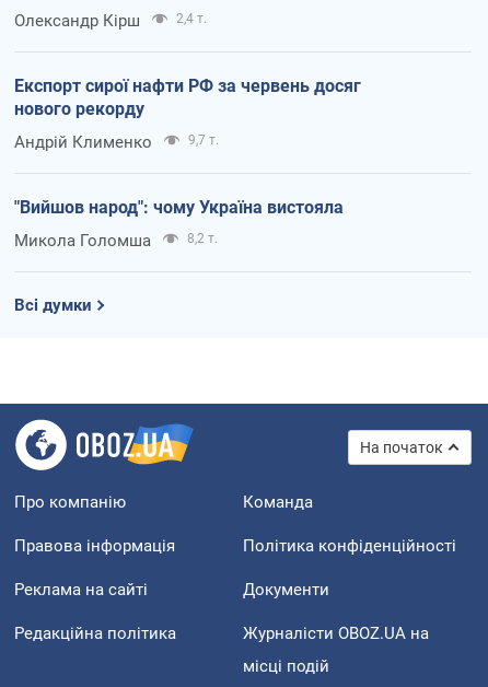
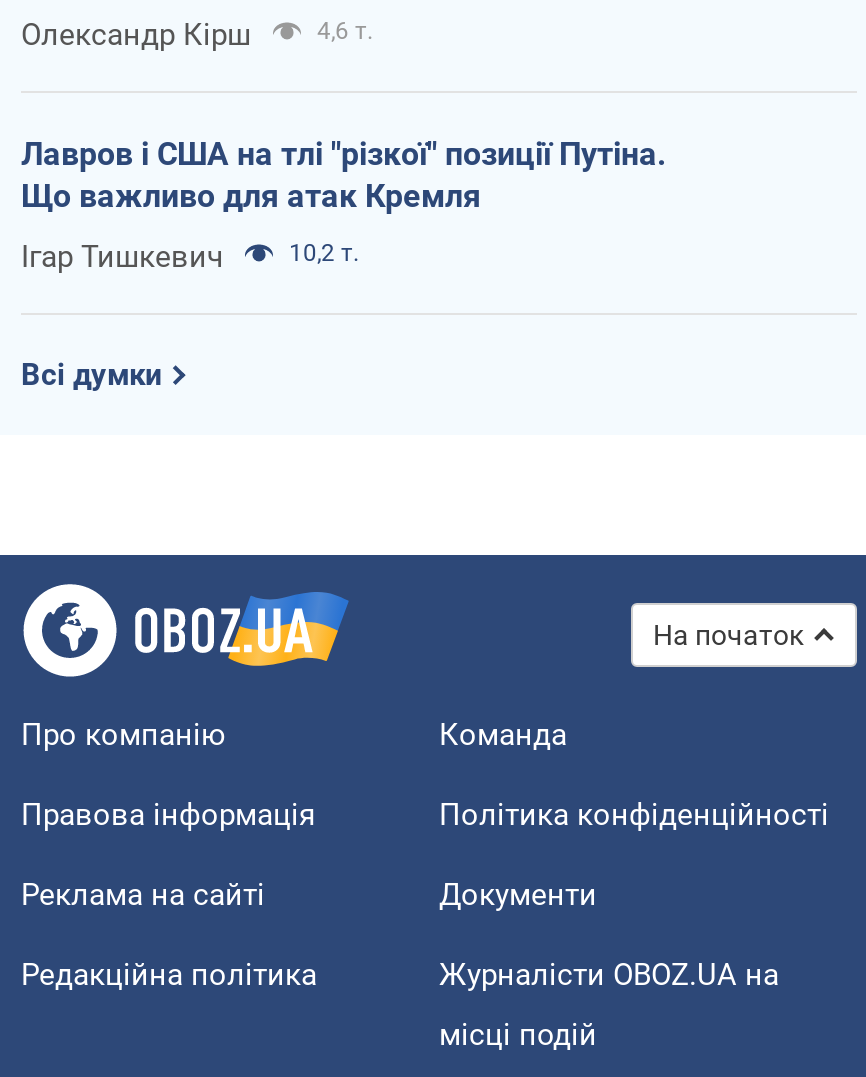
- 2,4 т.
- Експорт сирої нафти РФ за червень досяг
- нового рекорду
- Андрій Клименко
- 9,7 т.
- "Вийшов народ": чому Україна вистояла
- Микола Голомша
- 8,2 т.
+ 4,6 т.
+ Лавров і США на тлі "різкої" позиції Путіна.
+ Що важливо для атак Кремля
+ Ігар Тишкевич
+ 10,2 т.
